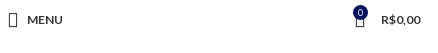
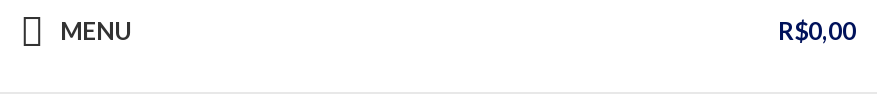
- 0
